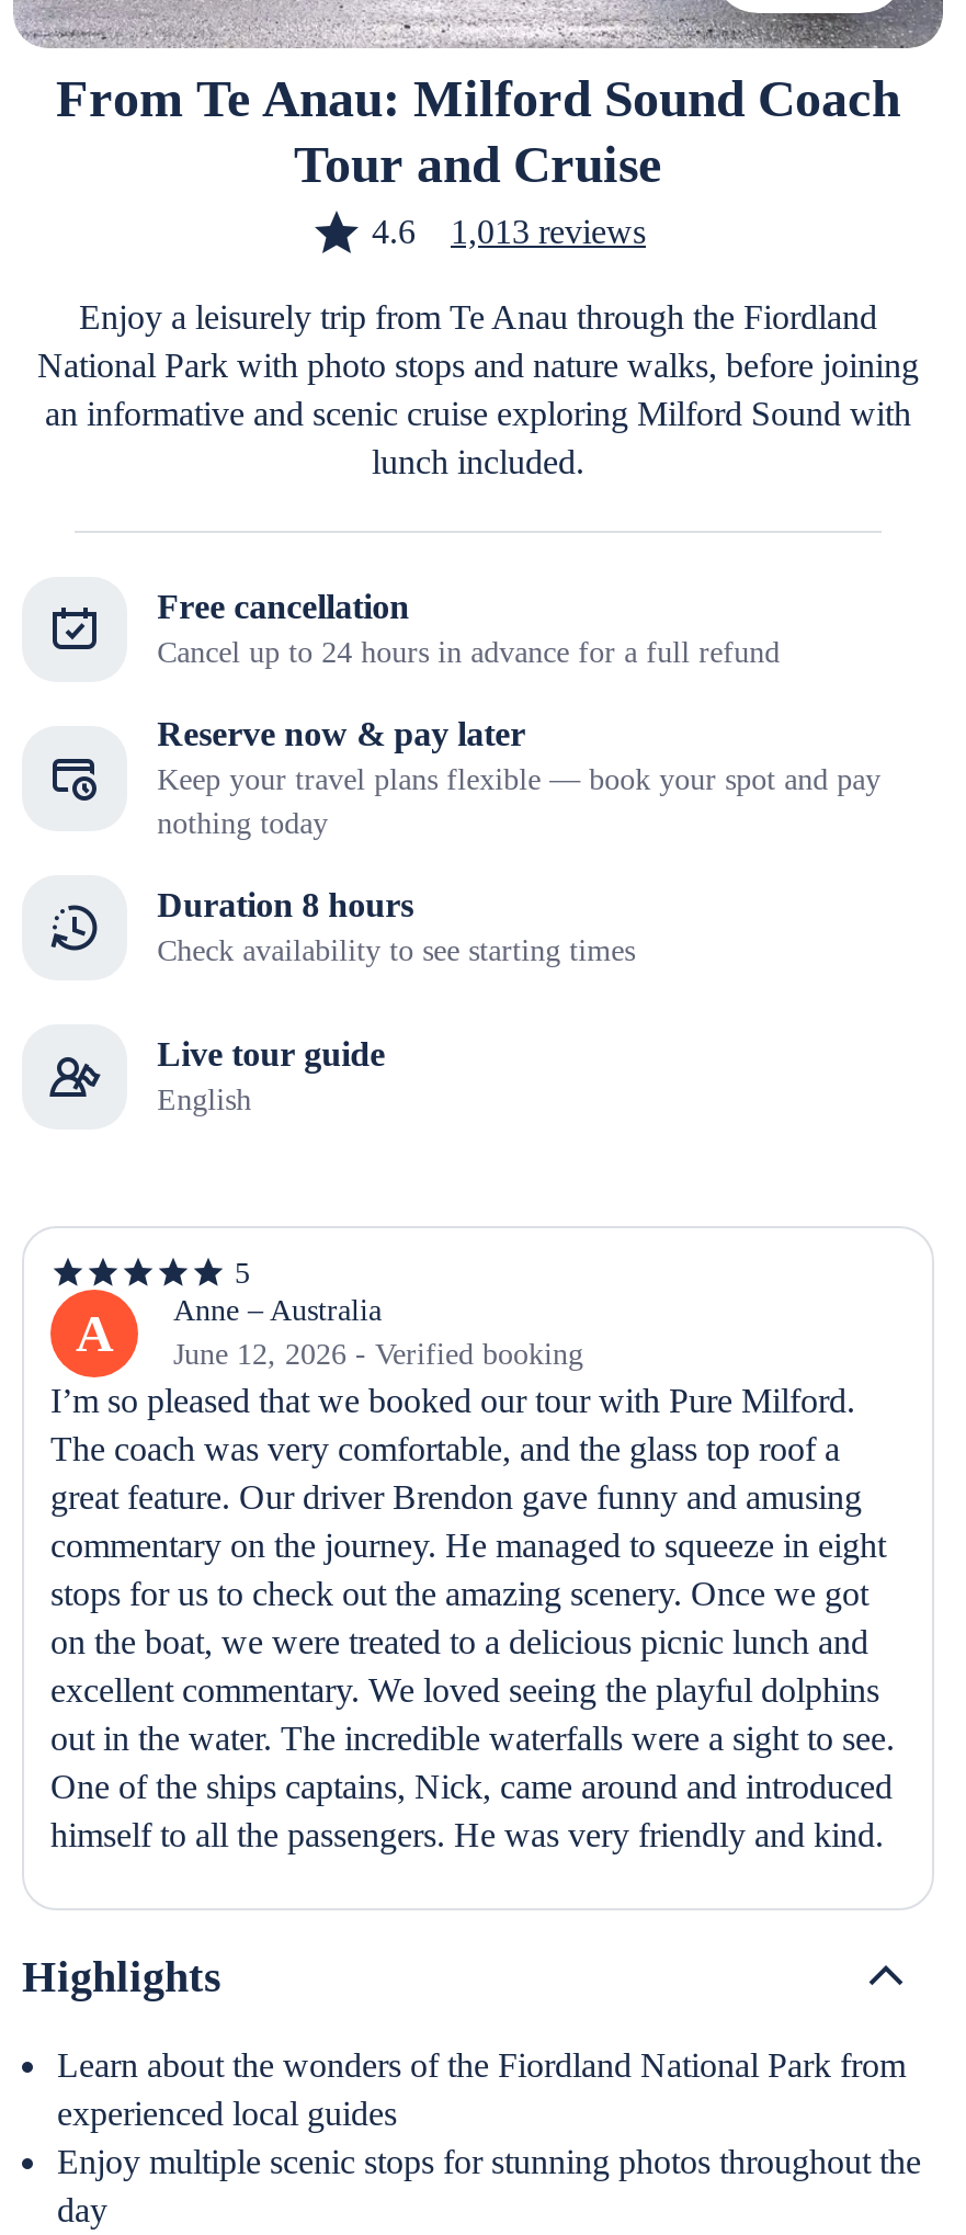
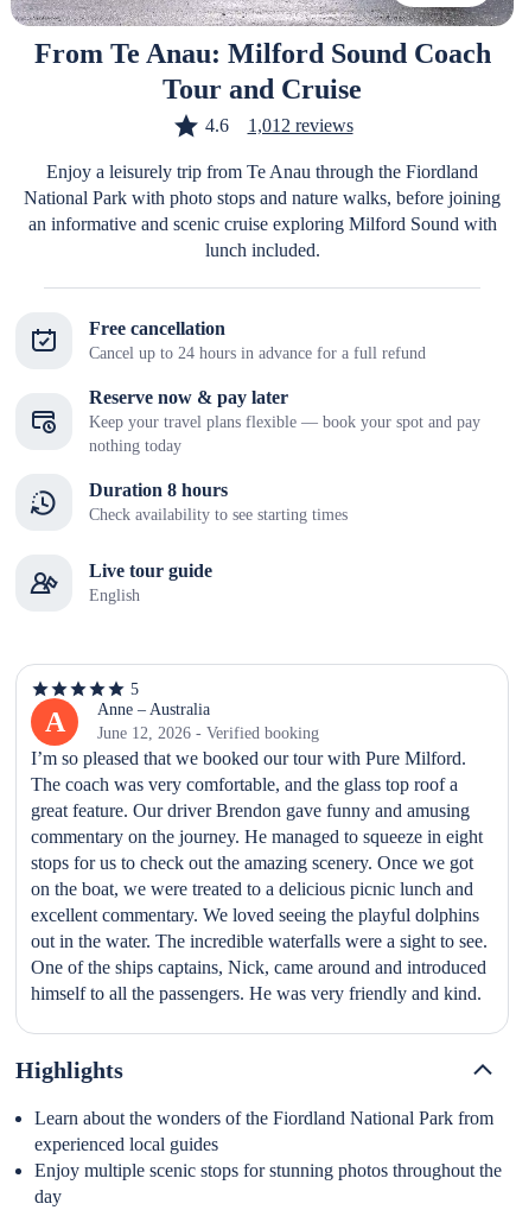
- 4.6 1,013 reviews
+ 4.6 1,012 reviews
